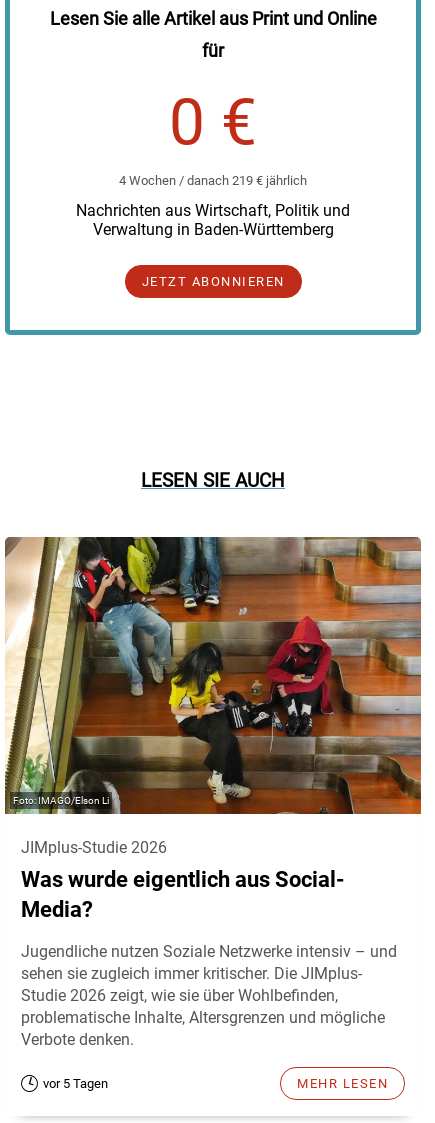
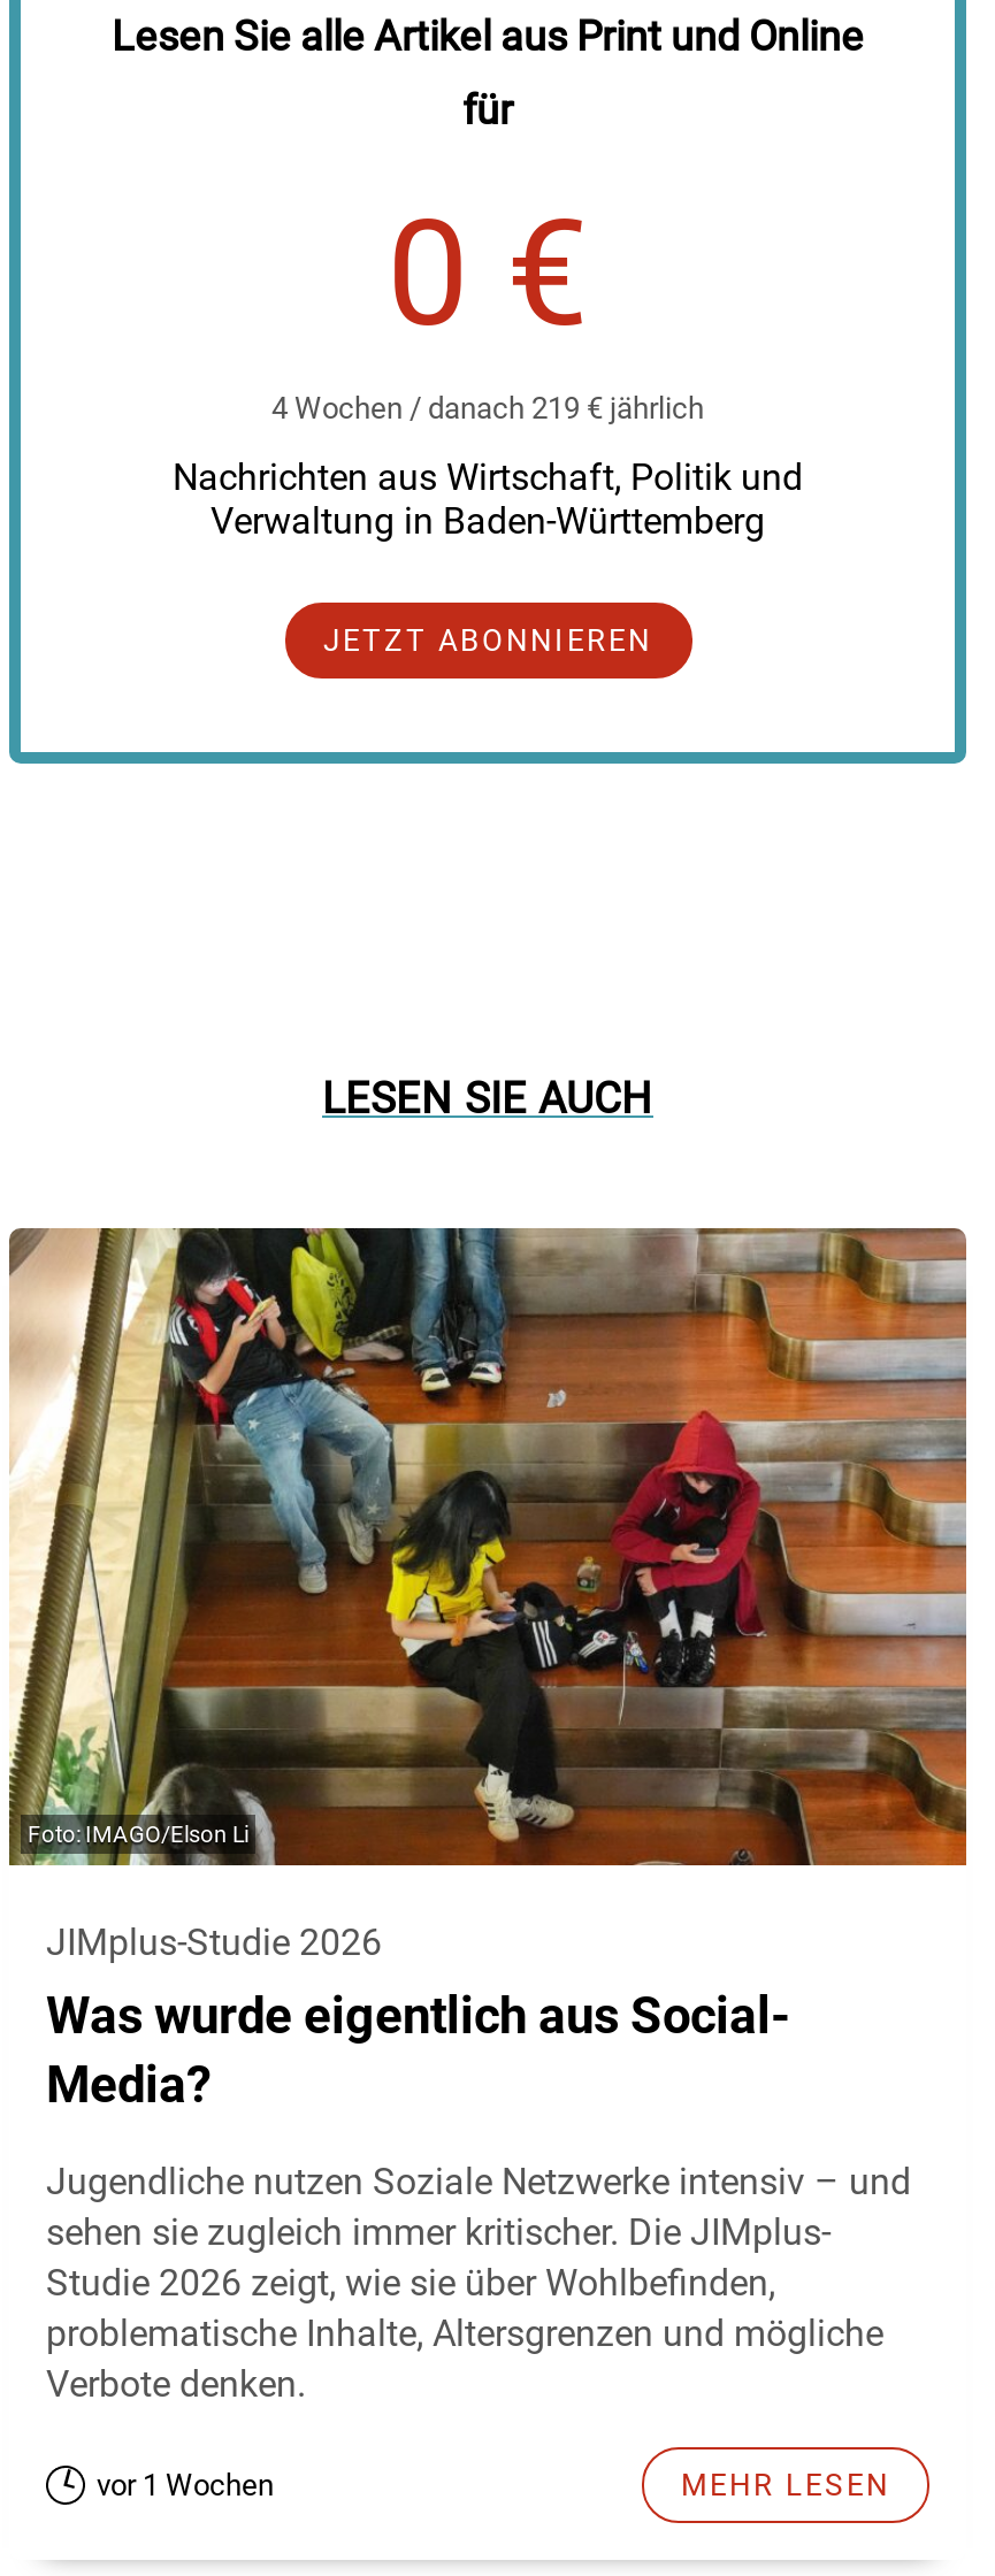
- vor 5 Tagen
+ vor 1 Wochen
